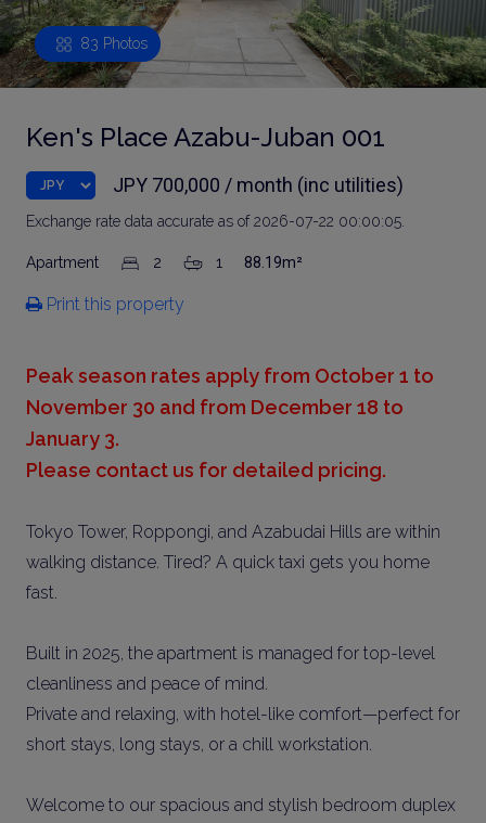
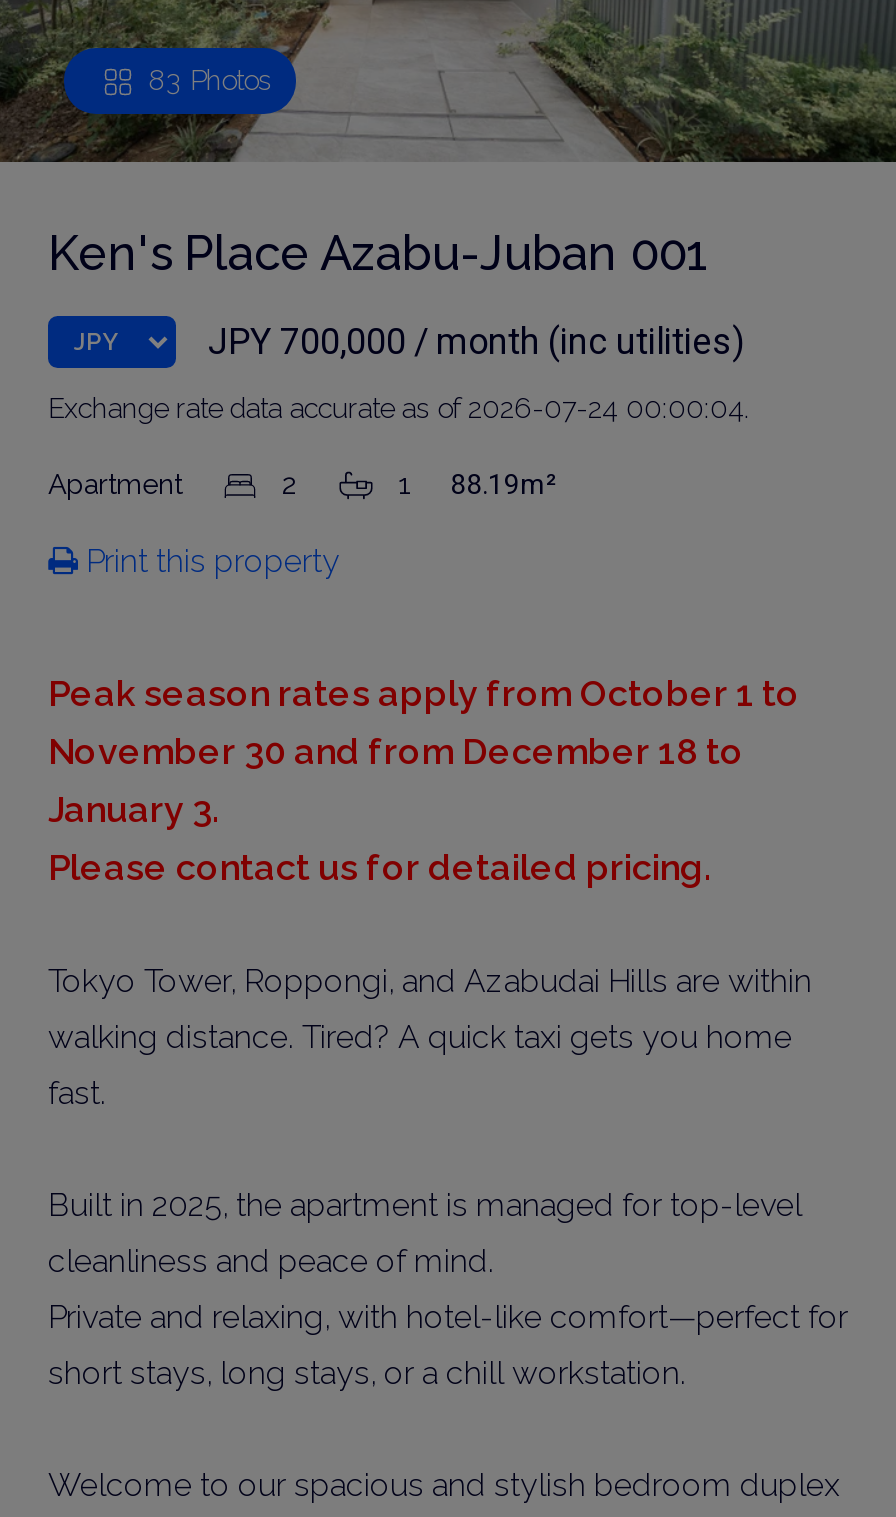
- Exchange rate data accurate as of 2026-07-22 00:00:05.
+ Exchange rate data accurate as of 2026-07-24 00:00:04.
